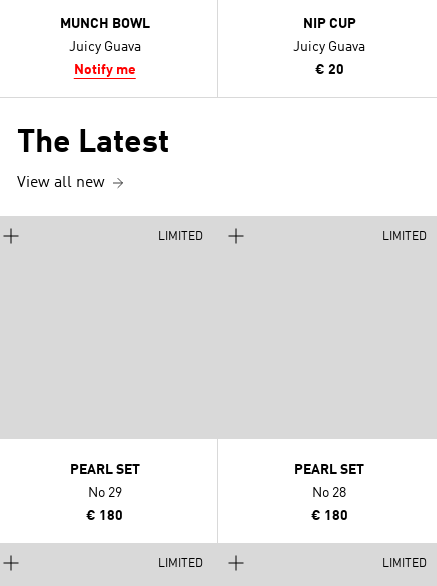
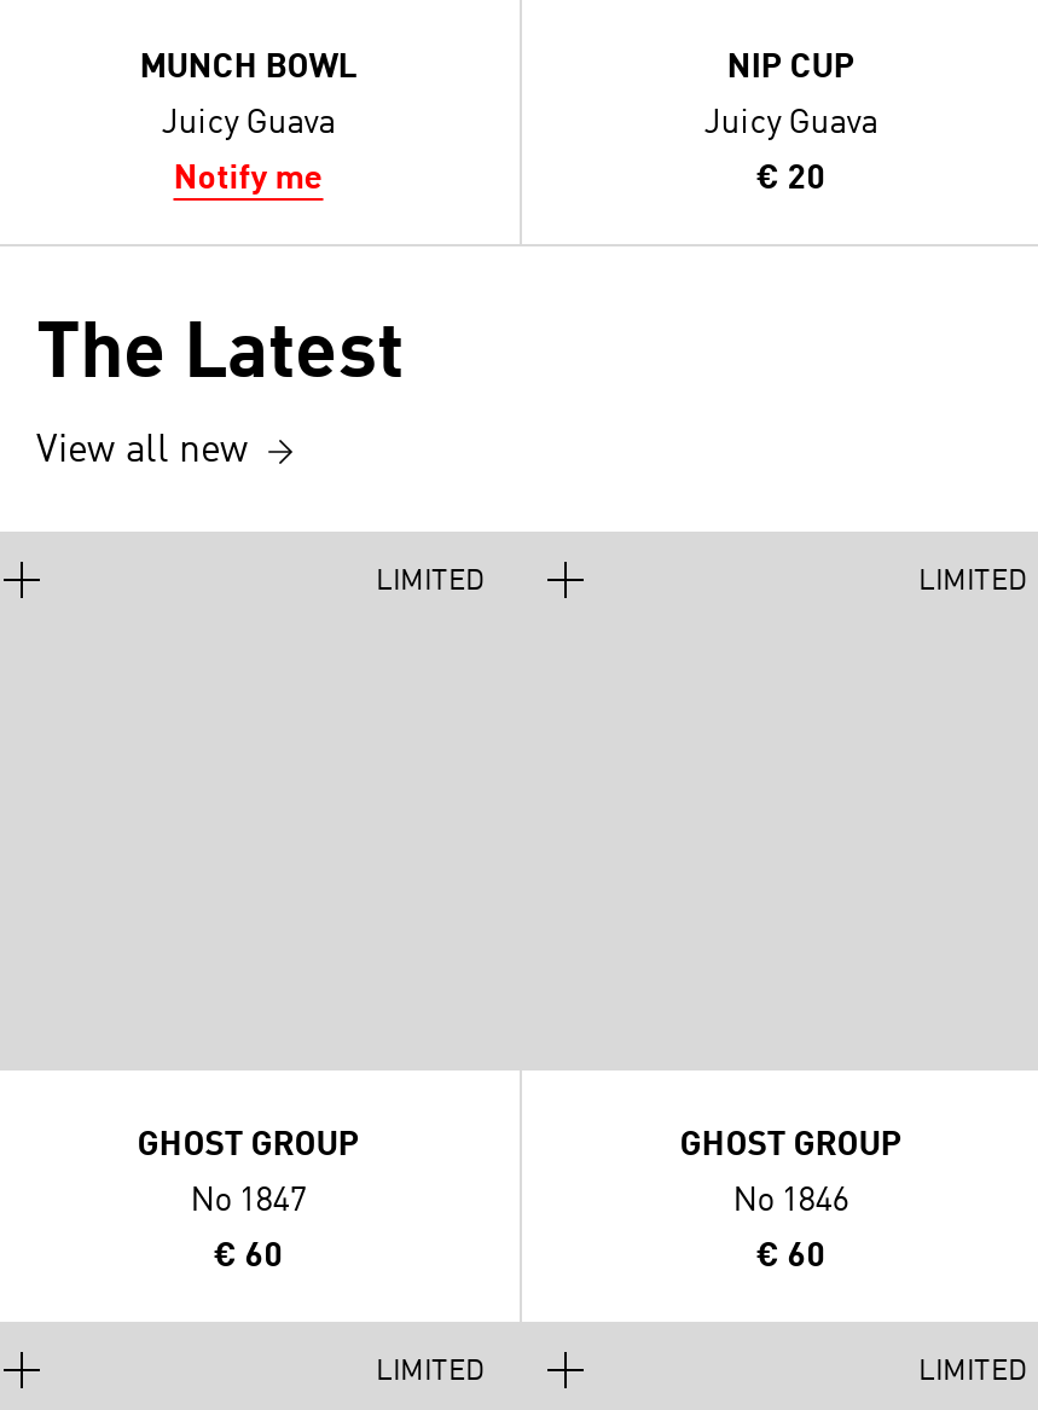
- PEARL SET
+ GHOST GROUP

- PEARL SET
+ GHOST GROUP

- No 29
+ No 1847

- No 28
+ No 1846

- € 180
+ € 60

- € 180
+ € 60
